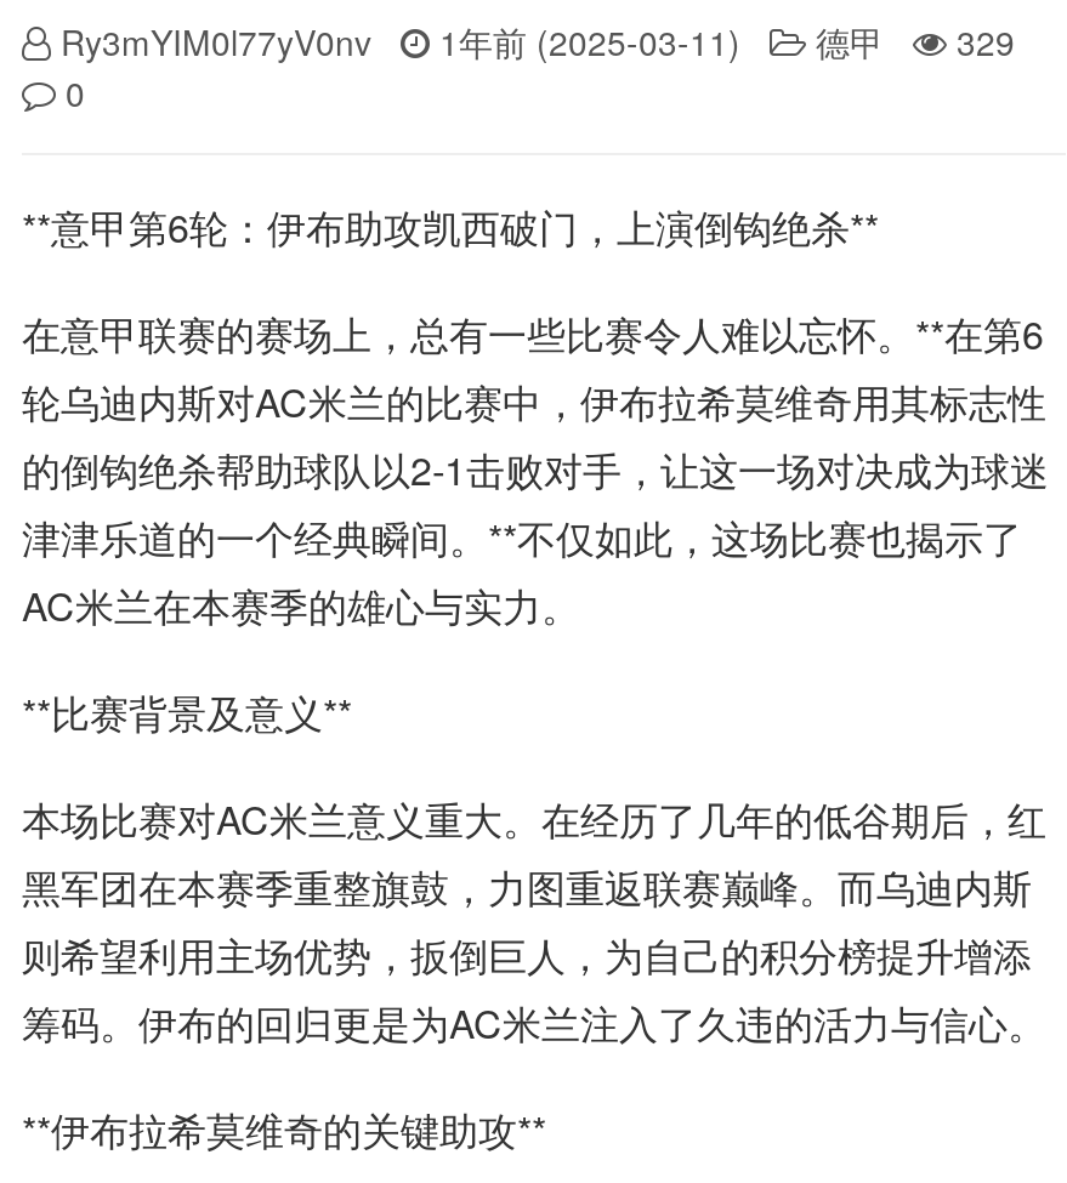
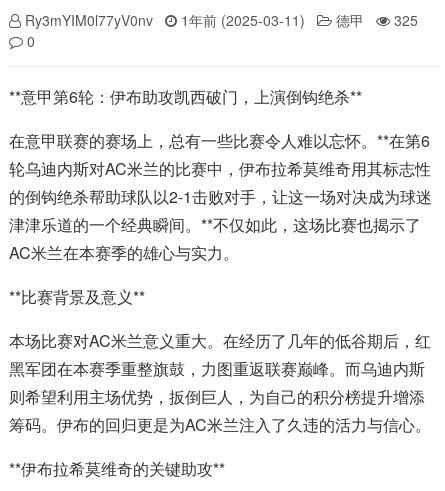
- Ry3mYIM0l77yV0nv 1年前 (2025-03-11) 德甲 329
+ Ry3mYIM0l77yV0nv 1年前 (2025-03-11) 德甲 325
